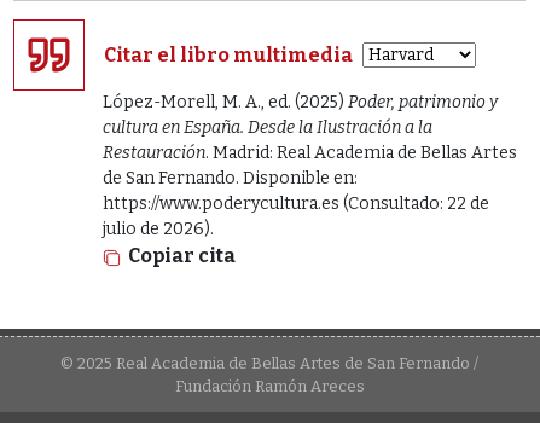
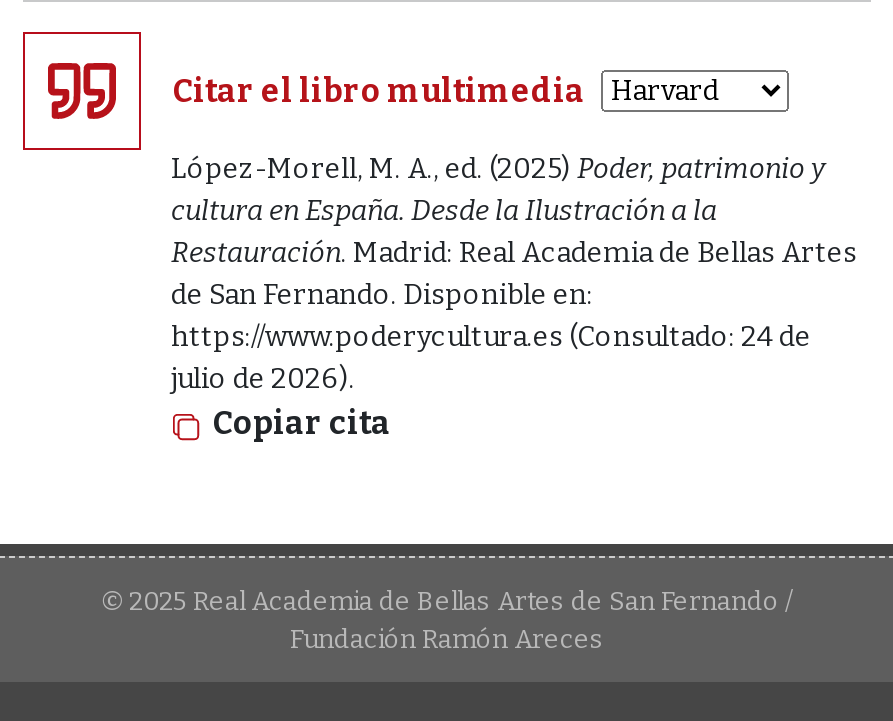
- https://www.poderycultura.es (Consultado: 22 de
+ https://www.poderycultura.es (Consultado: 24 de
